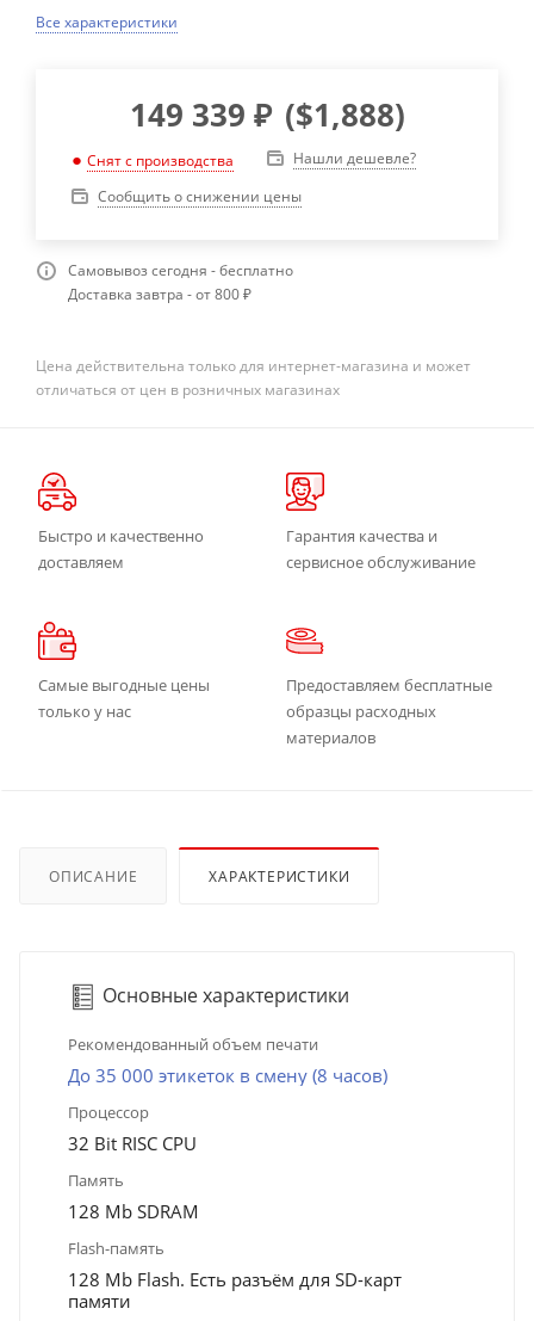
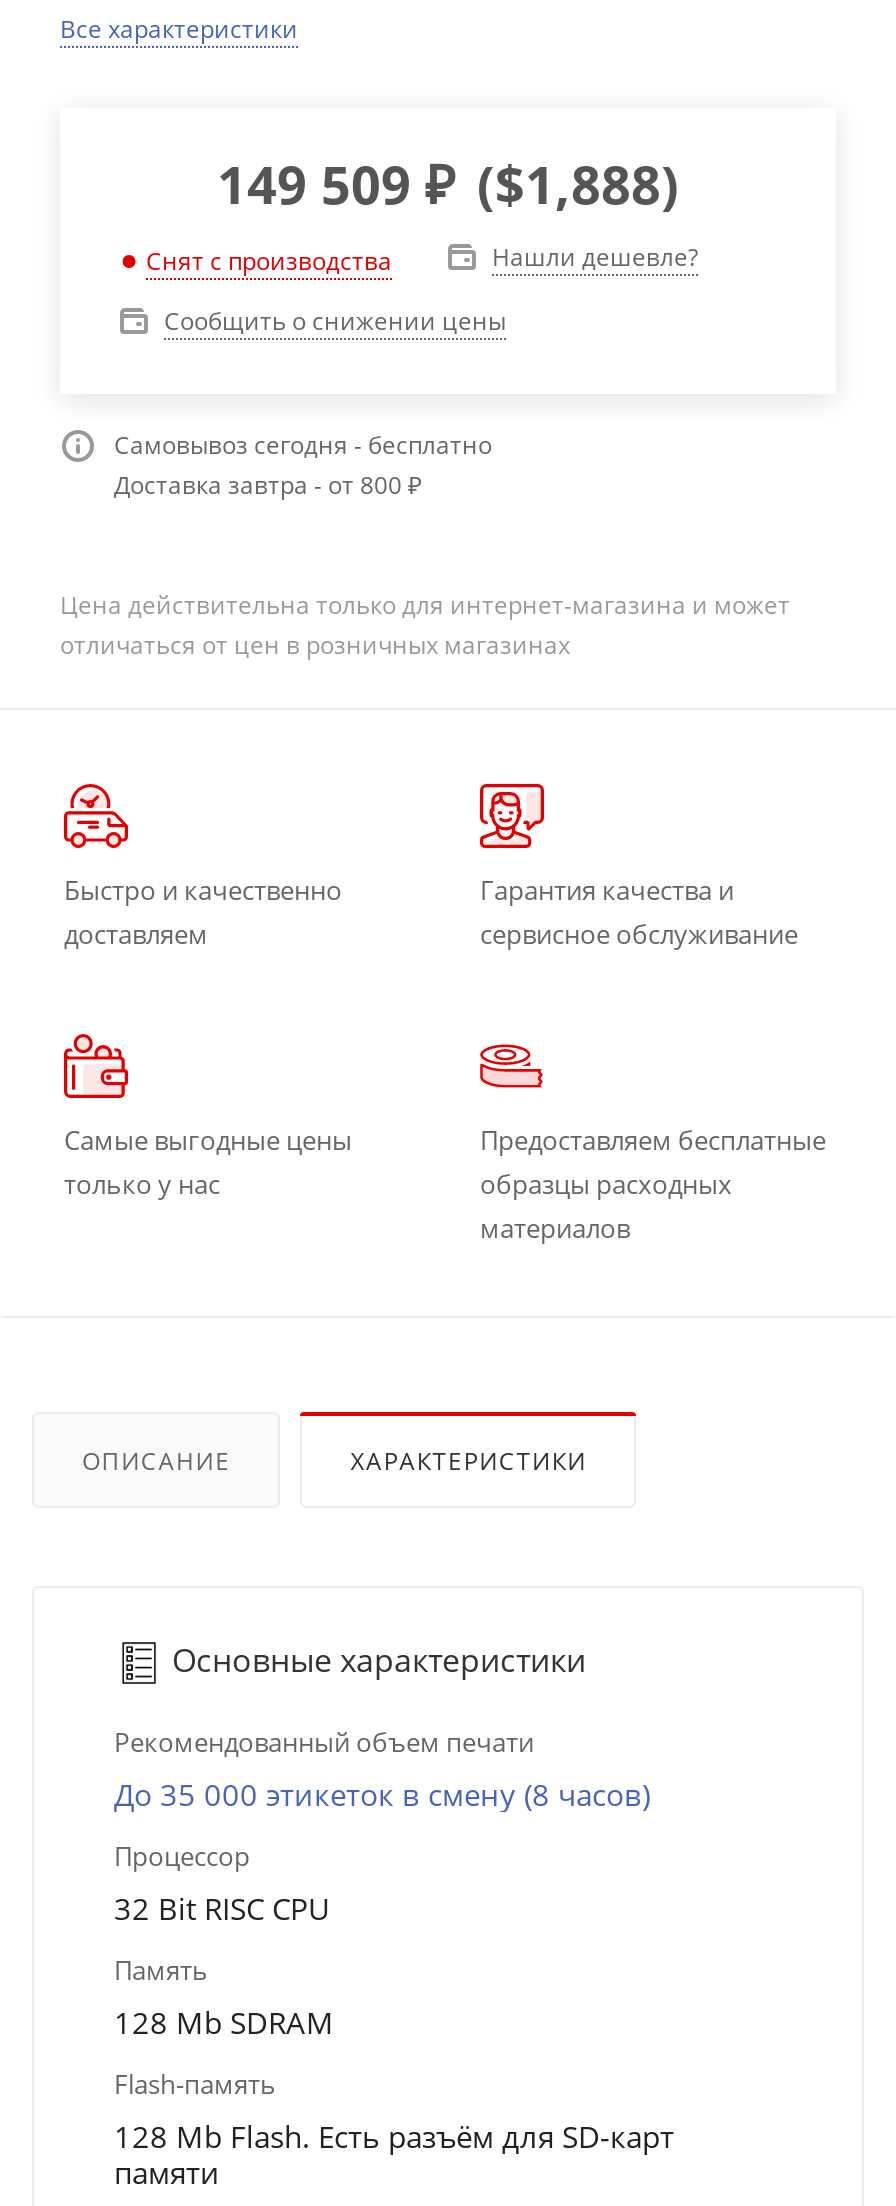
- 149 339 ₽ ($1,888)
+ 149 509 ₽ ($1,888)
